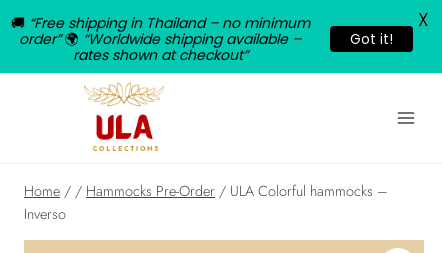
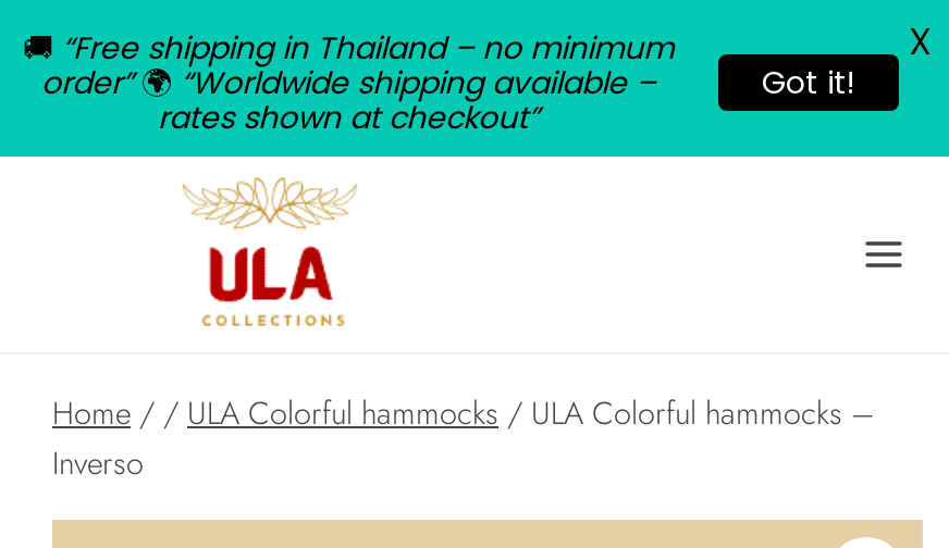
- Home / / Hammocks Pre-Order / ULA Colorful hammocks –
+ Home / / ULA Colorful hammocks / ULA Colorful hammocks –
